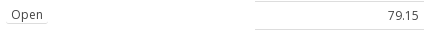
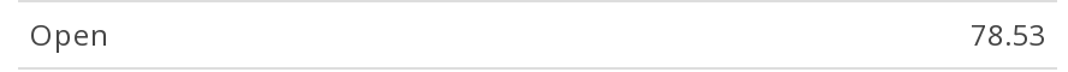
- 79.15
+ 78.53
